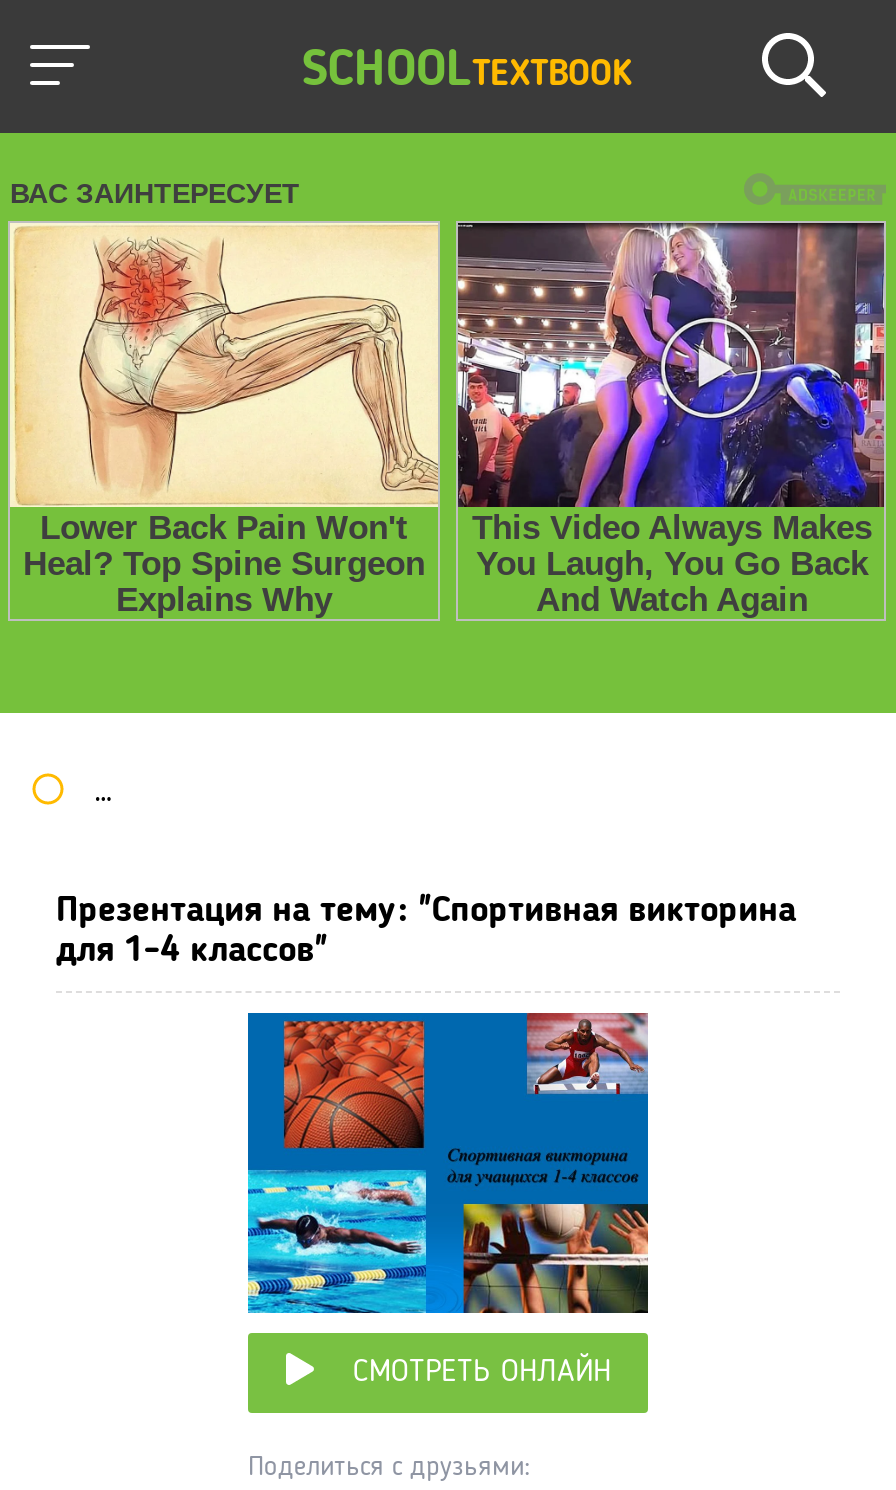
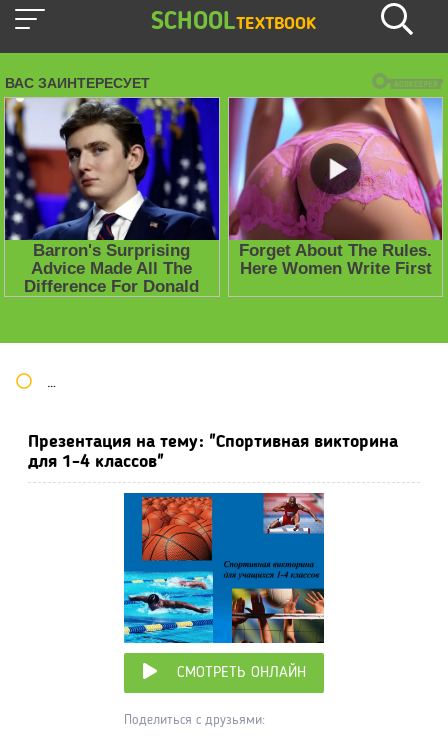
- [image]
+ [image]

- [image]
+ [image]
